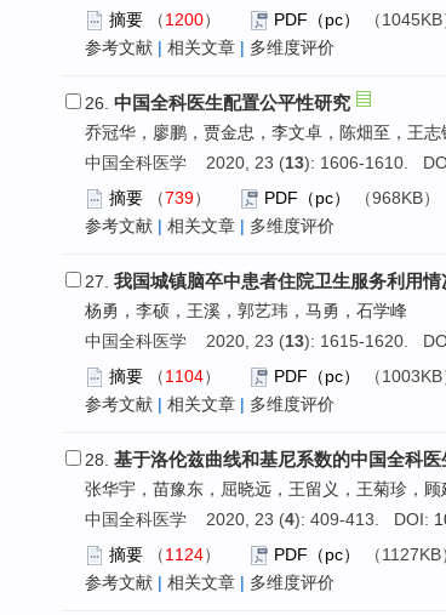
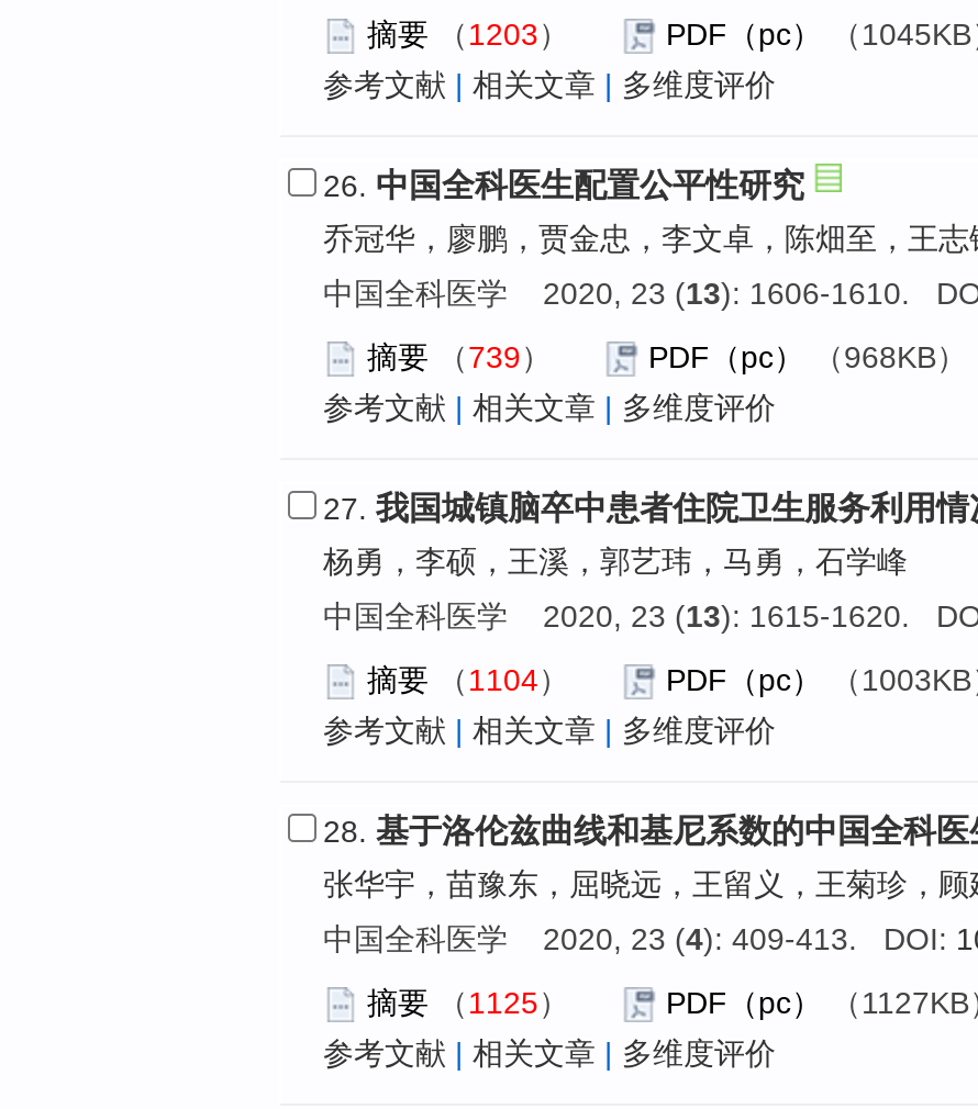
- 摘要（1200）
+ 摘要（1203）

- 摘要（1124）
+ 摘要（1125）
